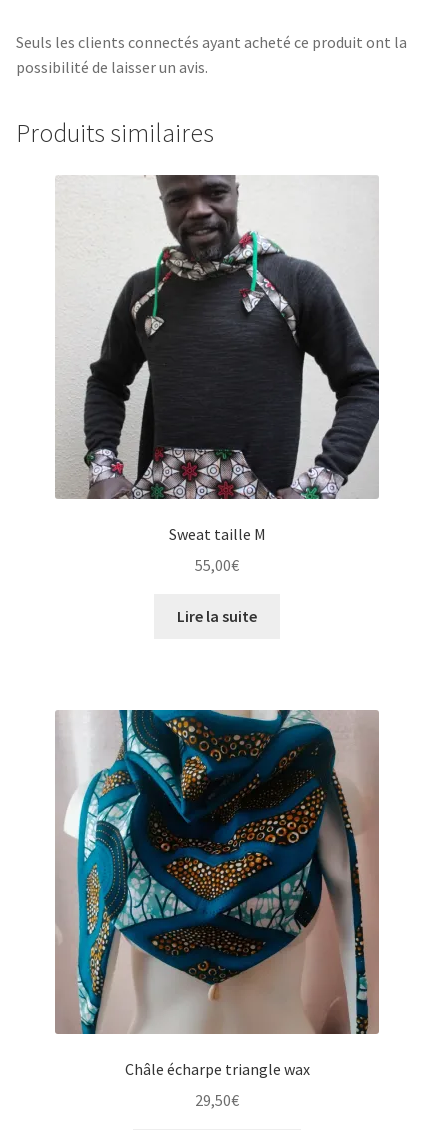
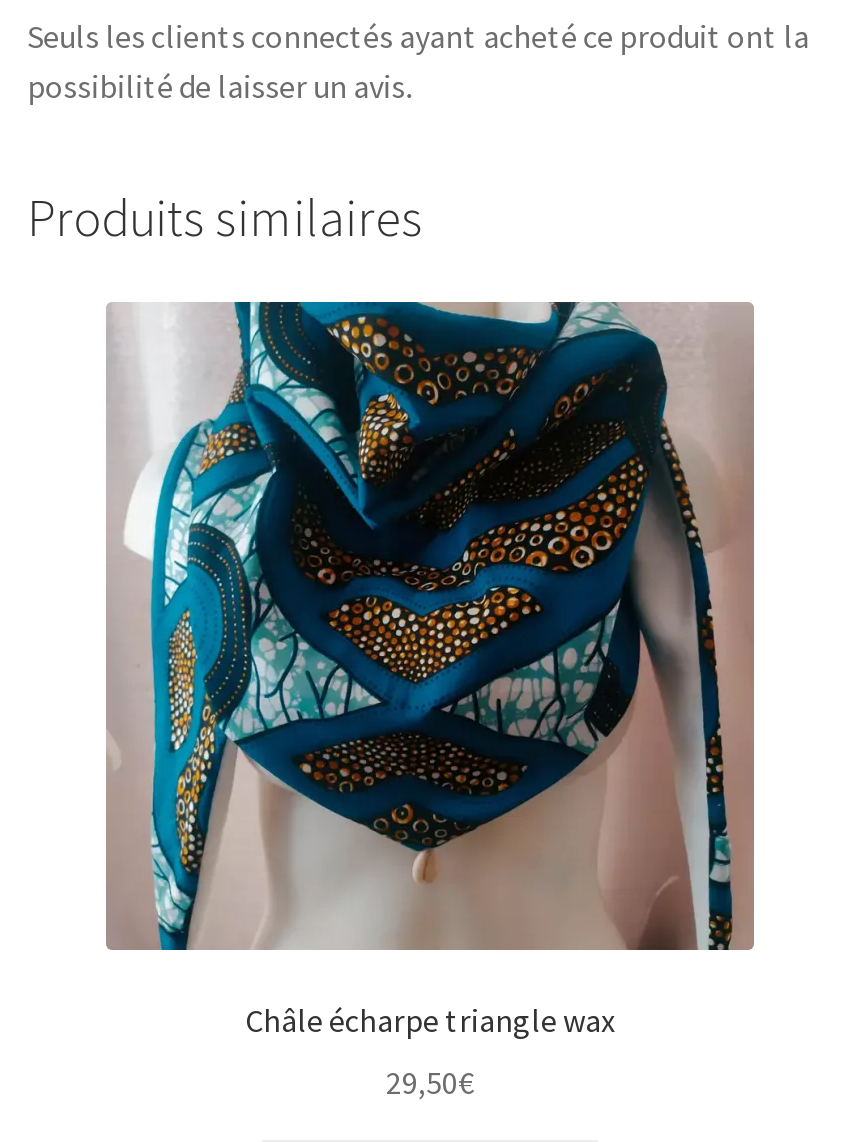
- [image]
- Sweat taille M
- 55,00€
- Lire la suite
